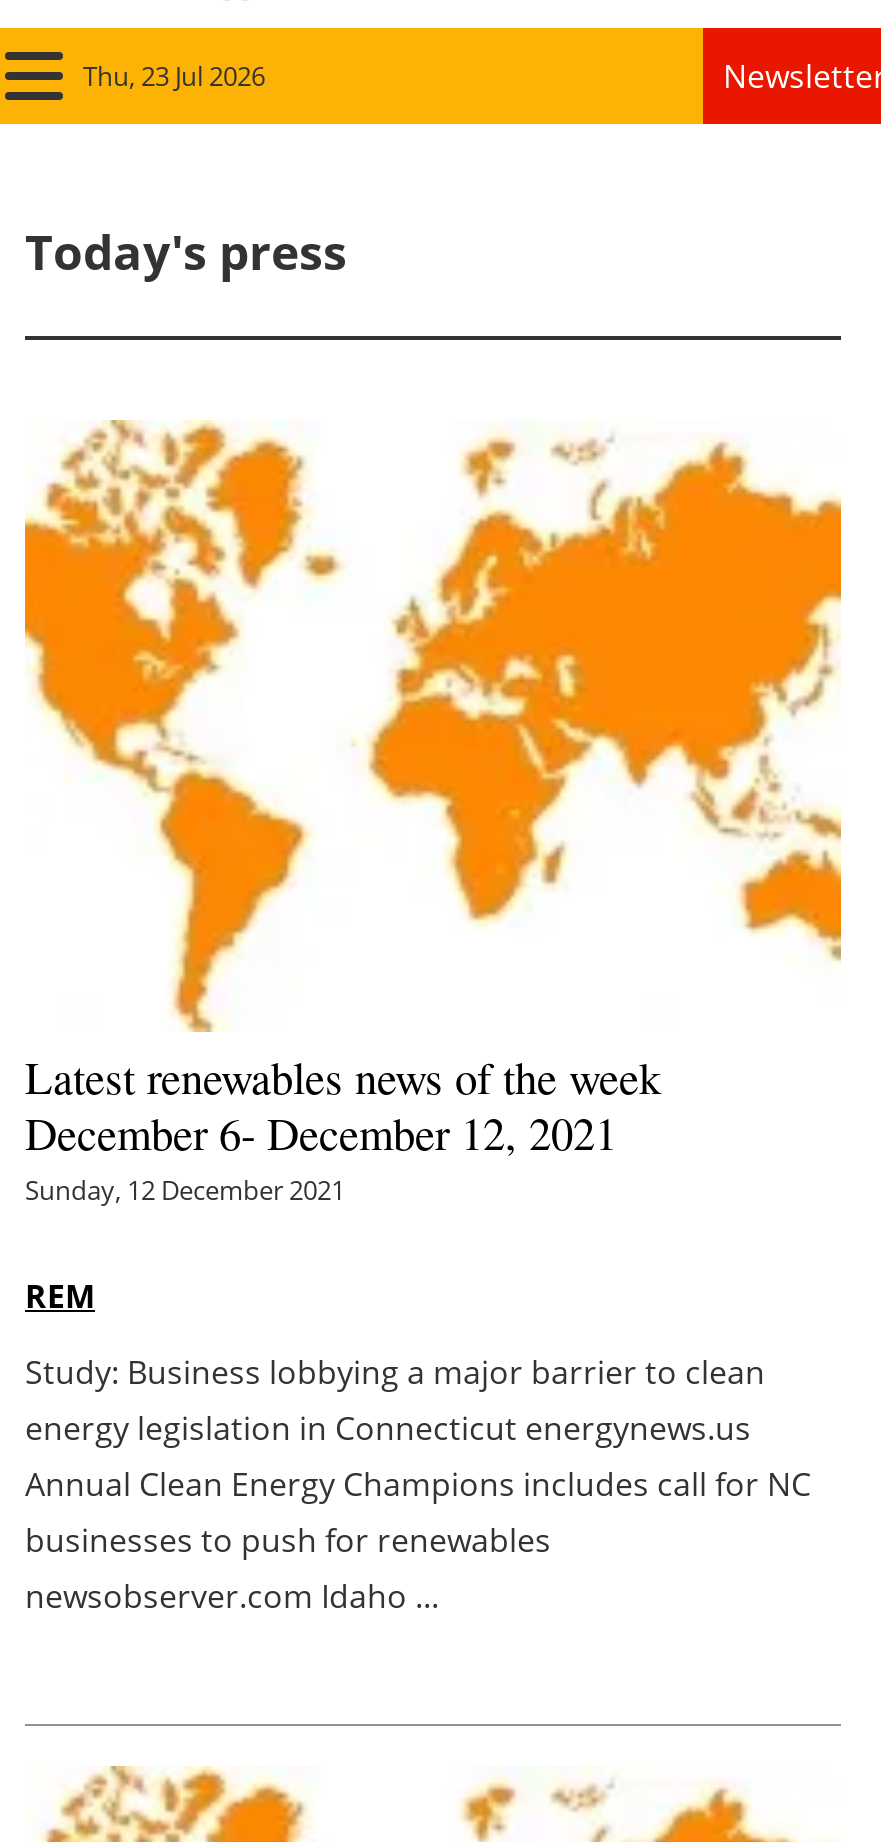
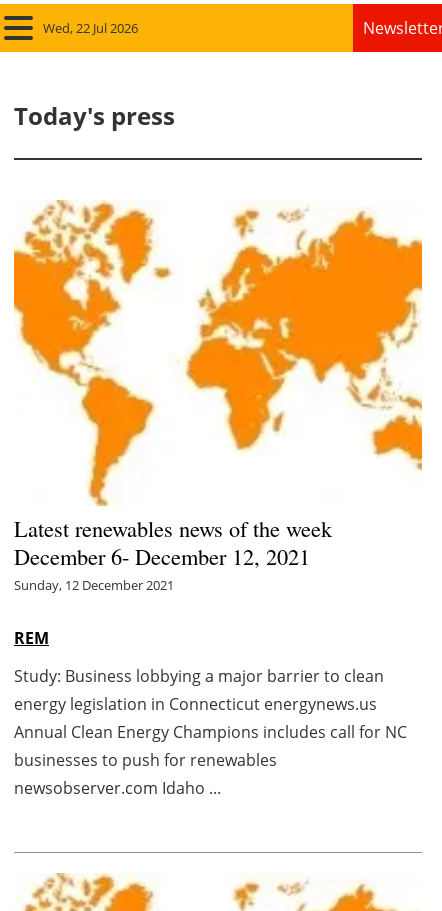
- Thu, 23 Jul 2026
+ Wed, 22 Jul 2026
